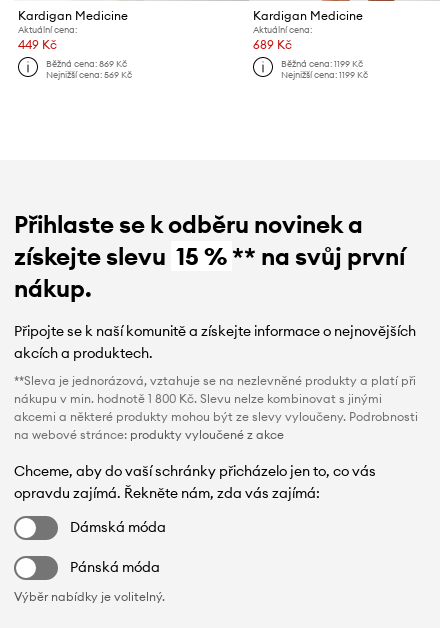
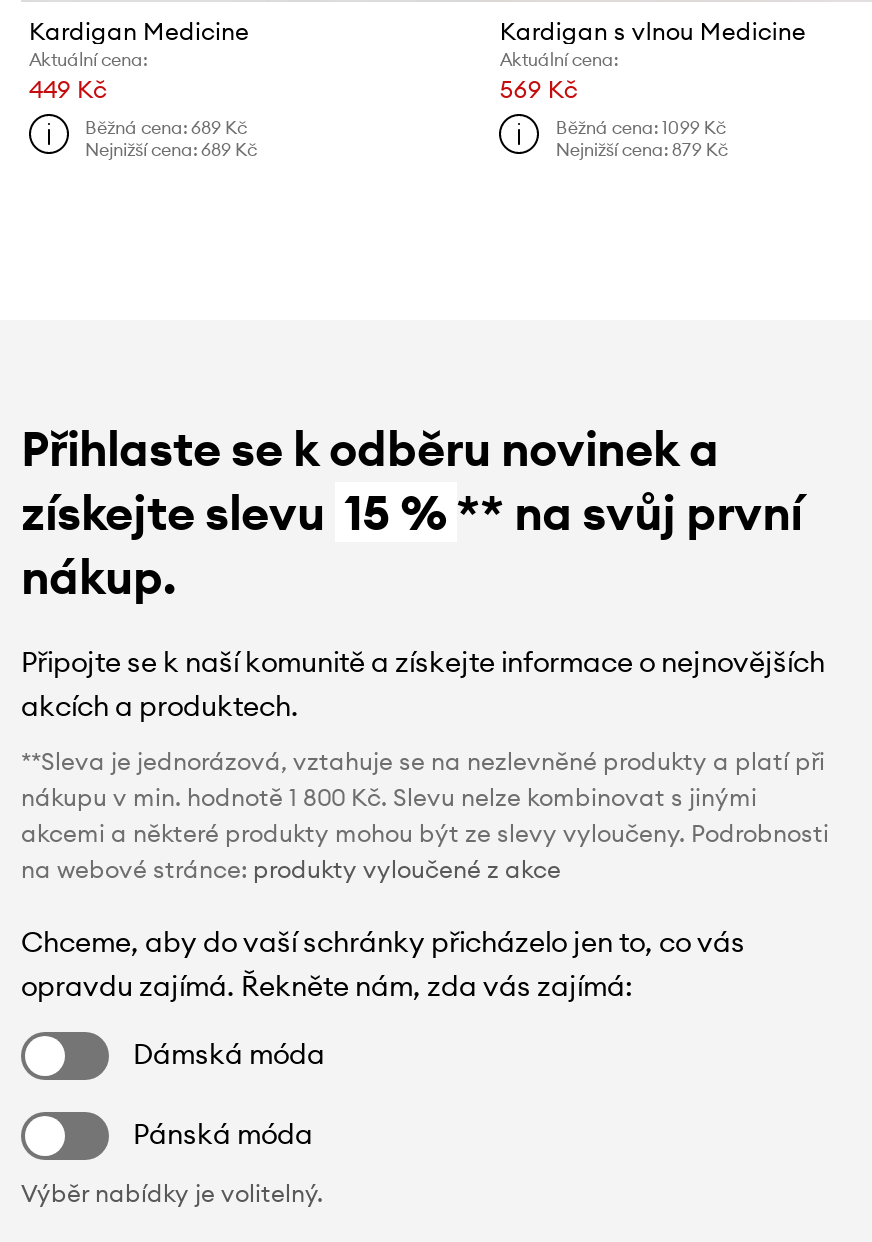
- Kardigan Medicine
+ Kardigan s vlnou Medicine

- 689 Kč
+ 569 Kč

- Běžná cena: 869 Kč
- Nejnižší cena: 569 Kč
+ Běžná cena: 689 Kč
+ Nejnižší cena: 689 Kč

- Běžná cena: 1199 Kč
+ Běžná cena: 1099 Kč

- Nejnižší cena: 1199 Kč
+ Nejnižší cena: 879 Kč
